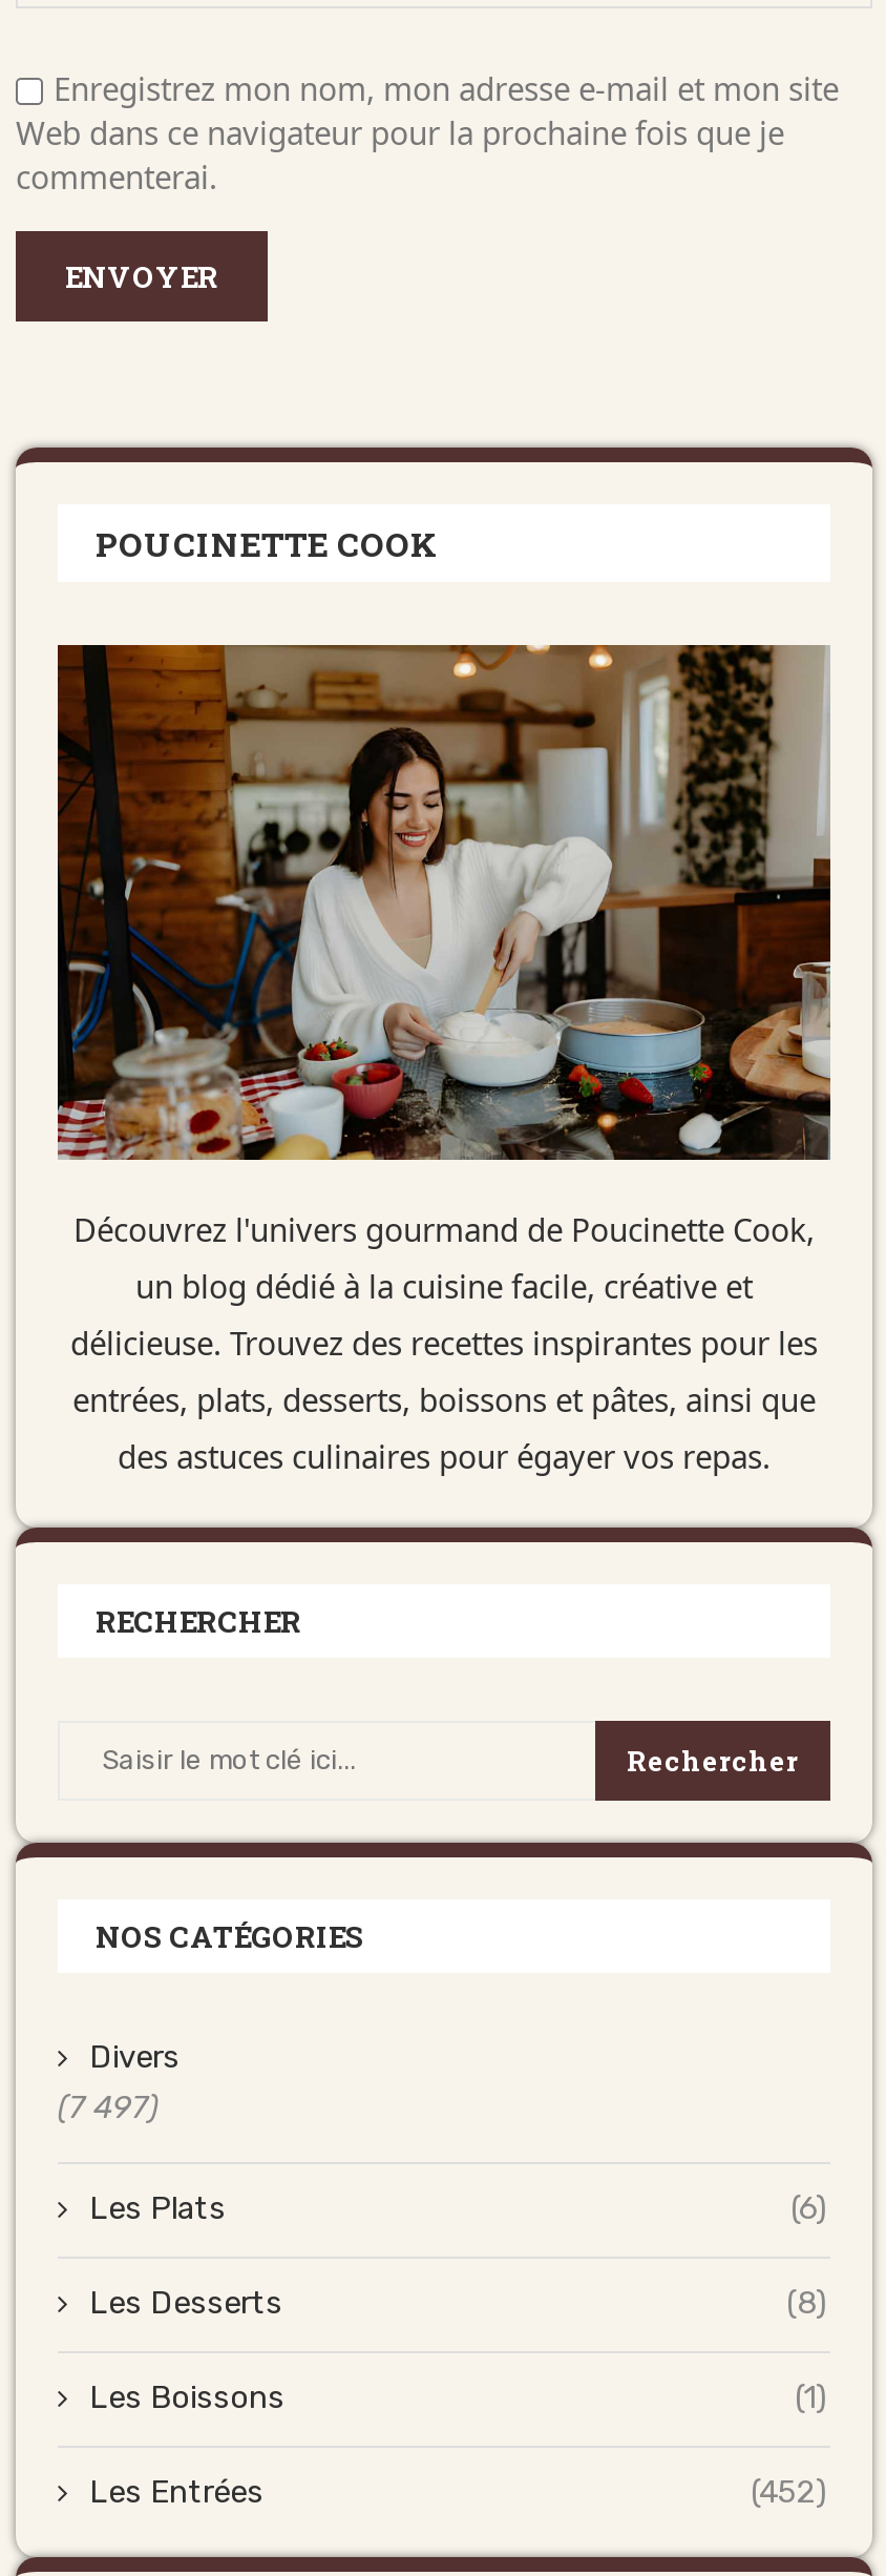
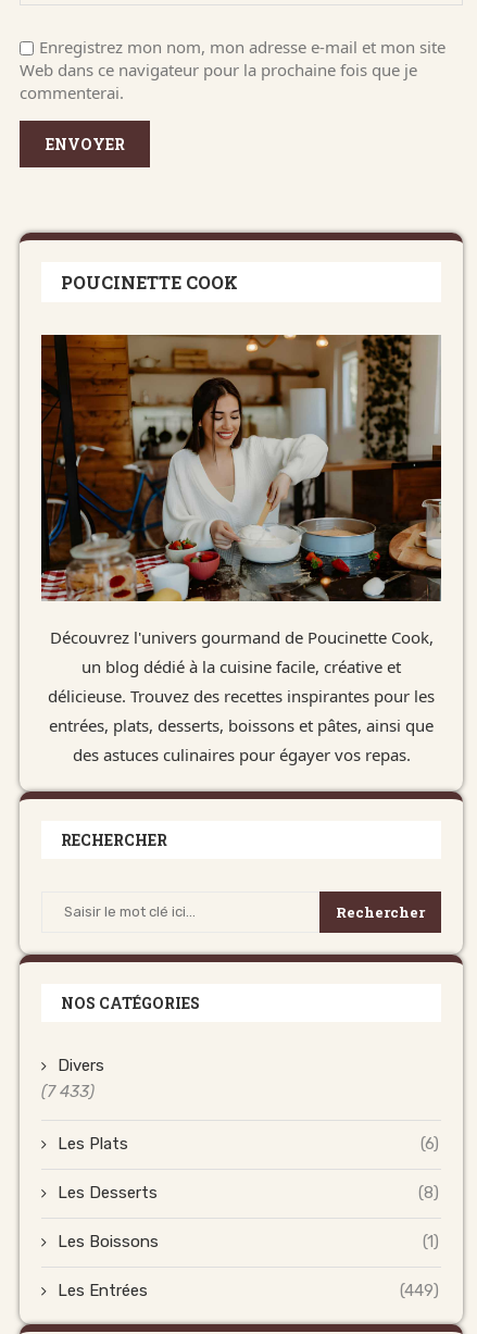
- (7 497)
+ (7 433)

- (452)
+ (449)
